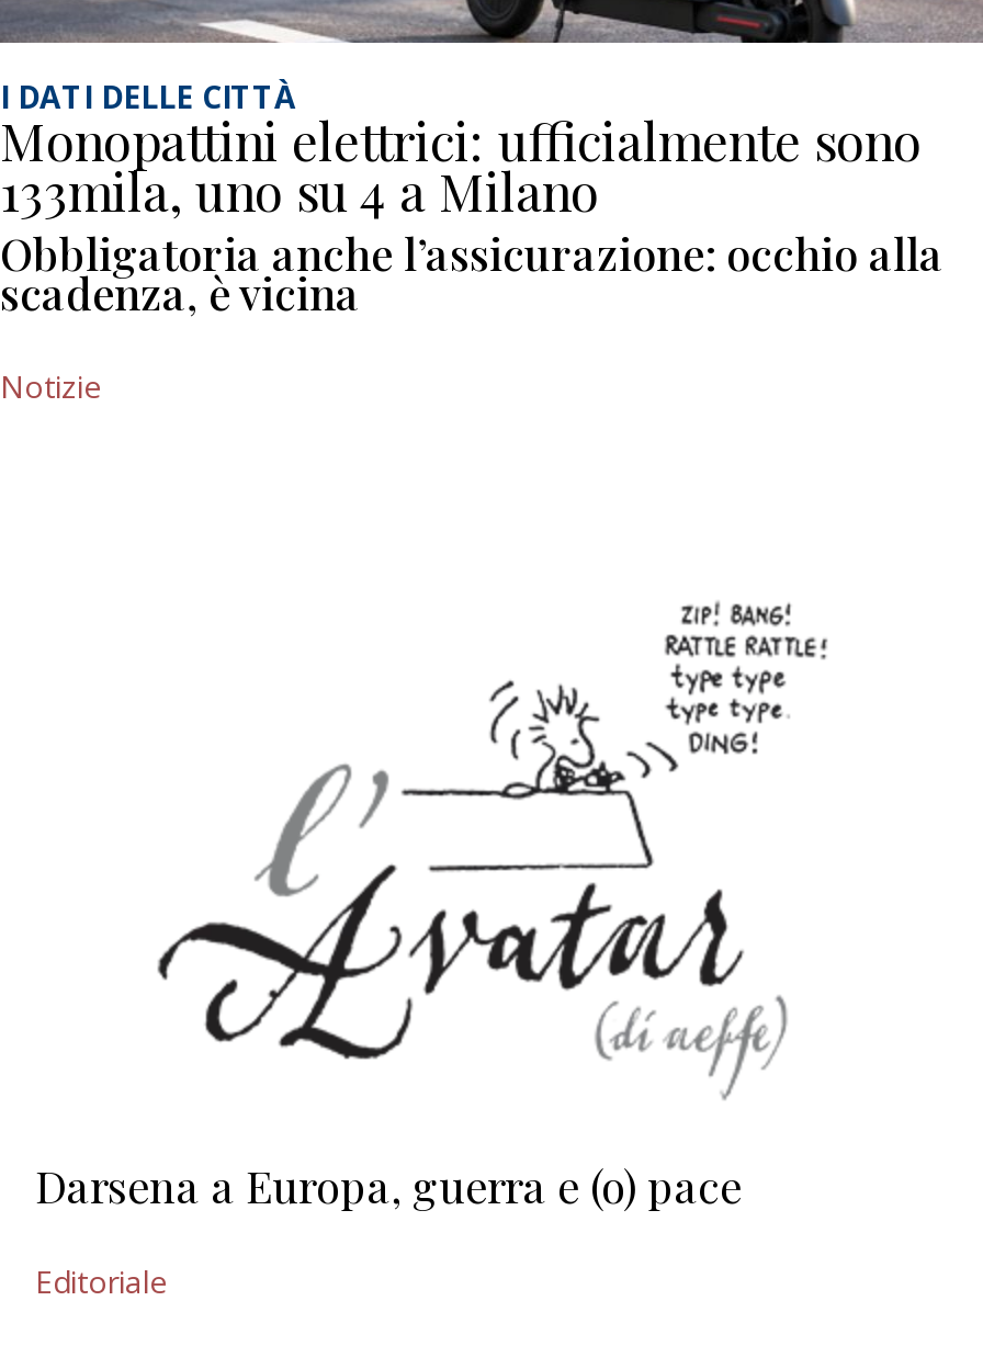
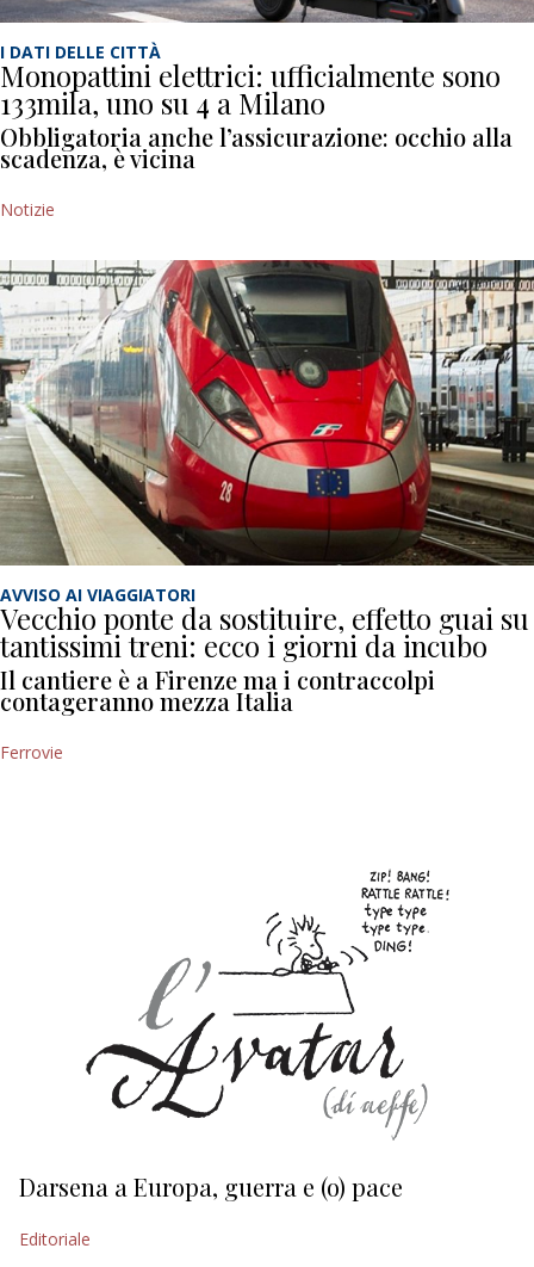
+ [image]
+ AVVISO AI VIAGGIATORI
+ Vecchio ponte da sostituire, effetto guai su
+ tantissimi treni: ecco i giorni da incubo
+ Il cantiere è a Firenze ma i contraccolpi
+ contageranno mezza Italia
+ Ferrovie
